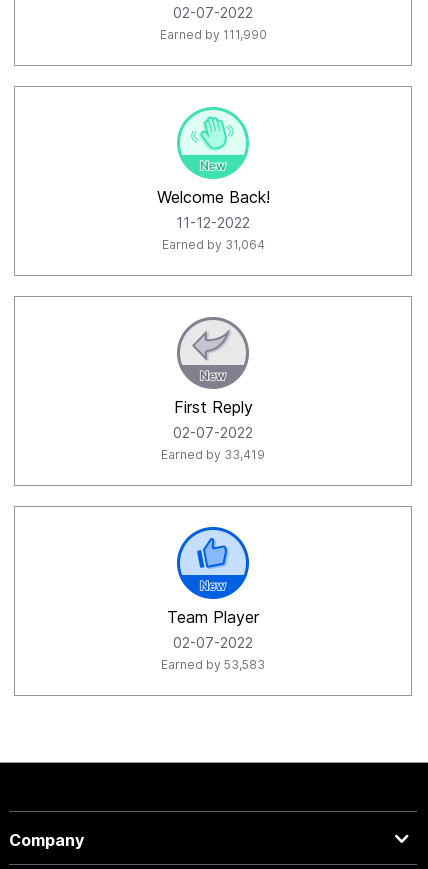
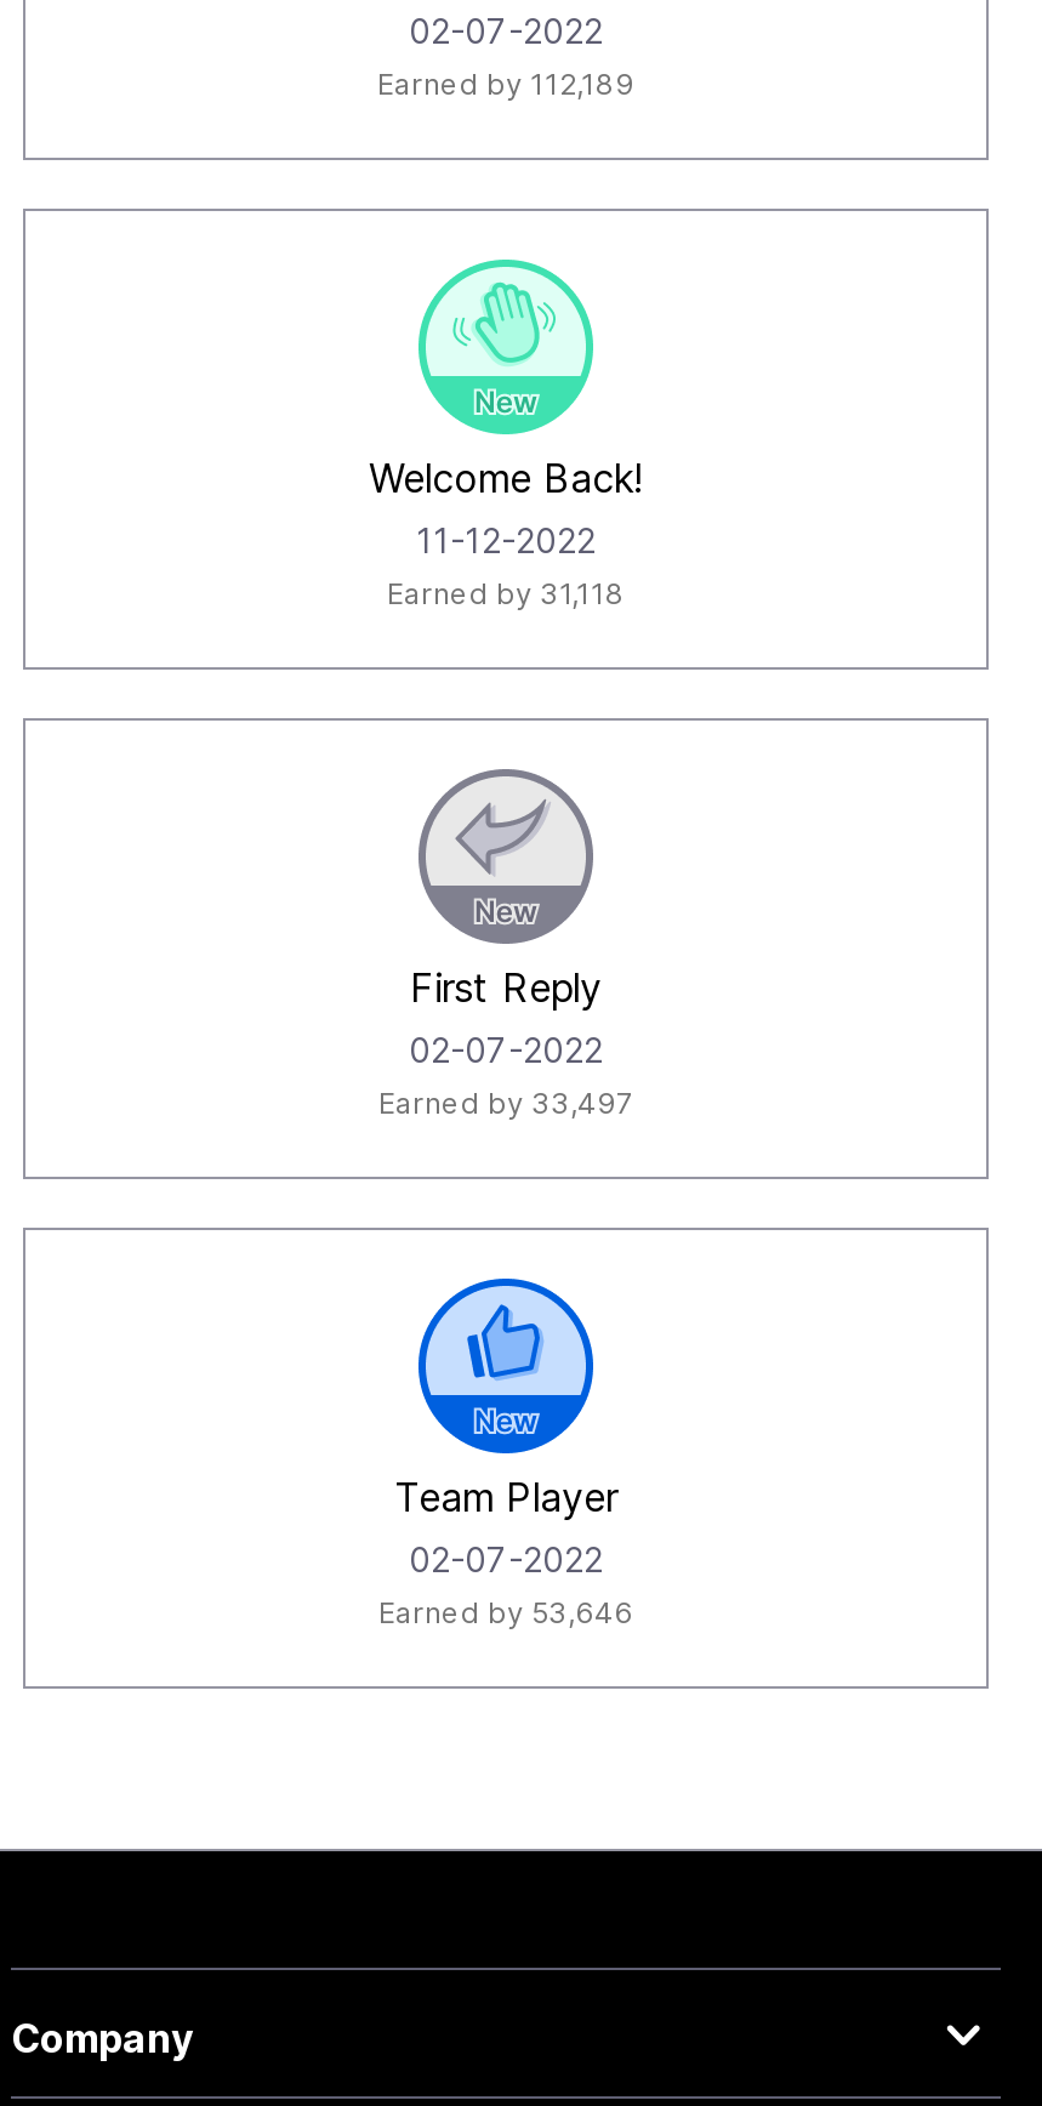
- Earned by 111,990
+ Earned by 112,189

- Earned by 31,064
+ Earned by 31,118

- Earned by 33,419
+ Earned by 33,497

- Earned by 53,583
+ Earned by 53,646
